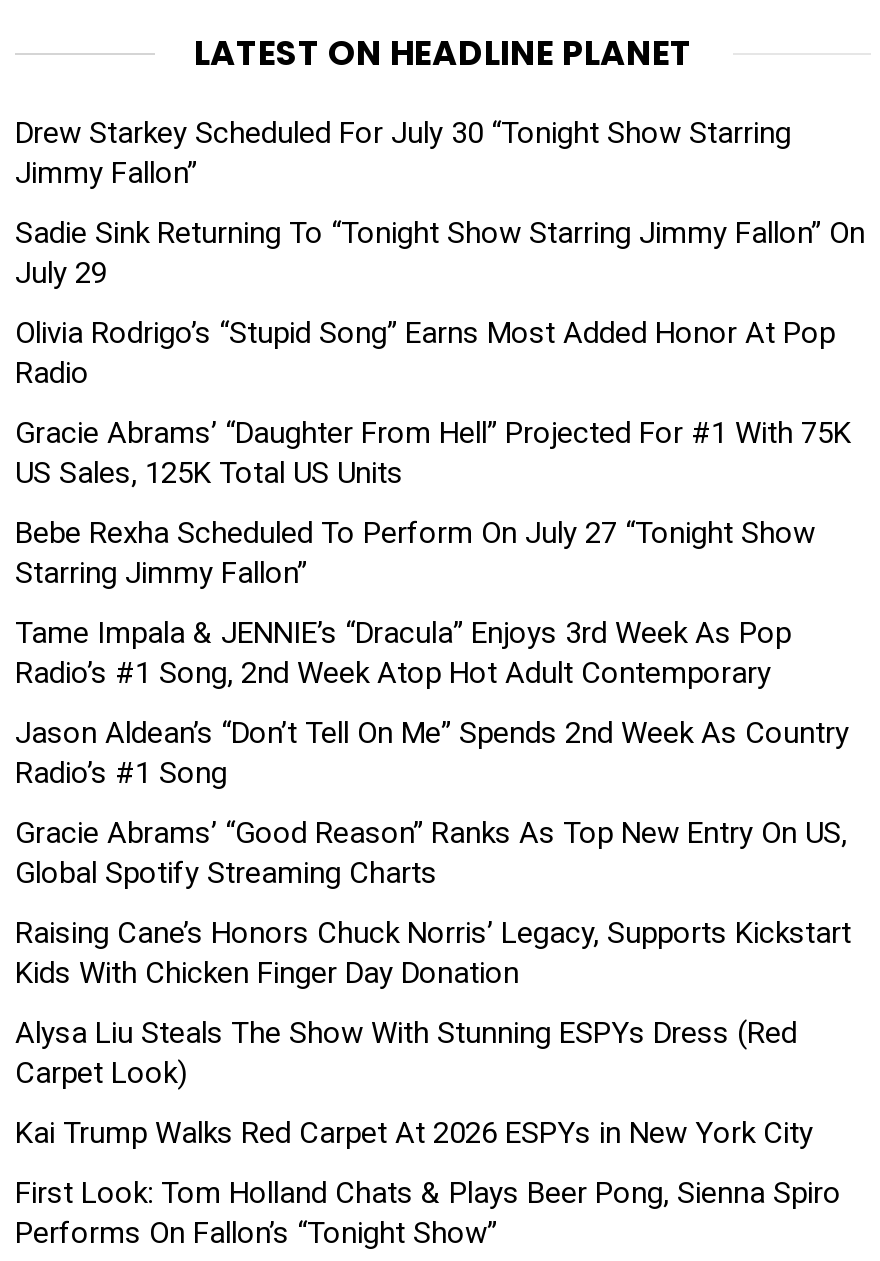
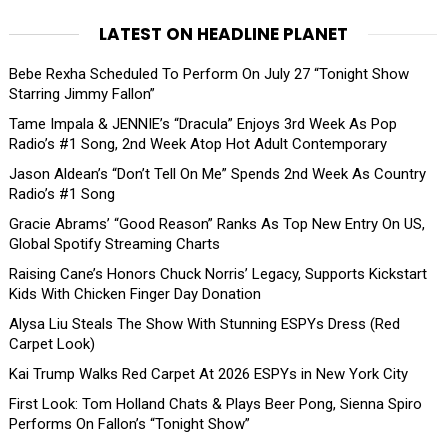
- Drew Starkey Scheduled For July 30 “Tonight Show Starring
- Jimmy Fallon”
- Sadie Sink Returning To “Tonight Show Starring Jimmy Fallon” On
- July 29
- Olivia Rodrigo’s “Stupid Song” Earns Most Added Honor At Pop
- Radio
- Gracie Abrams’ “Daughter From Hell” Projected For #1 With 75K
- US Sales, 125K Total US Units
